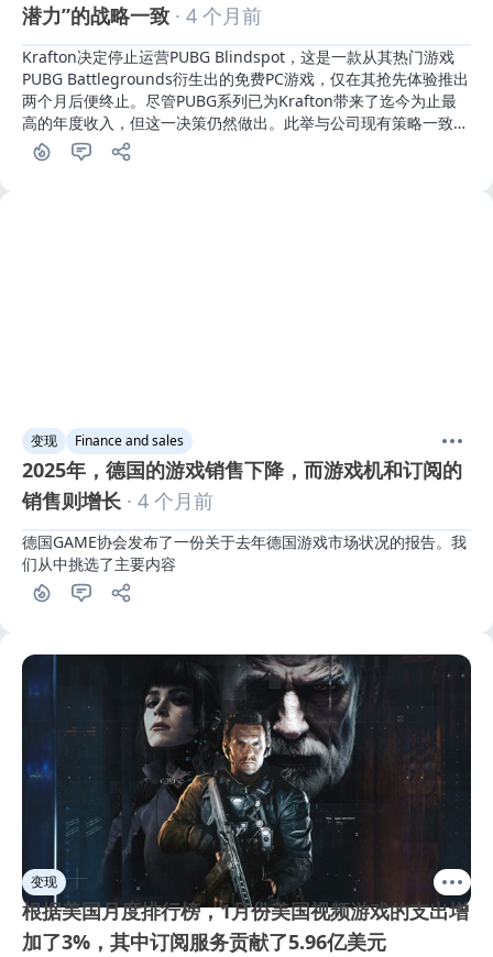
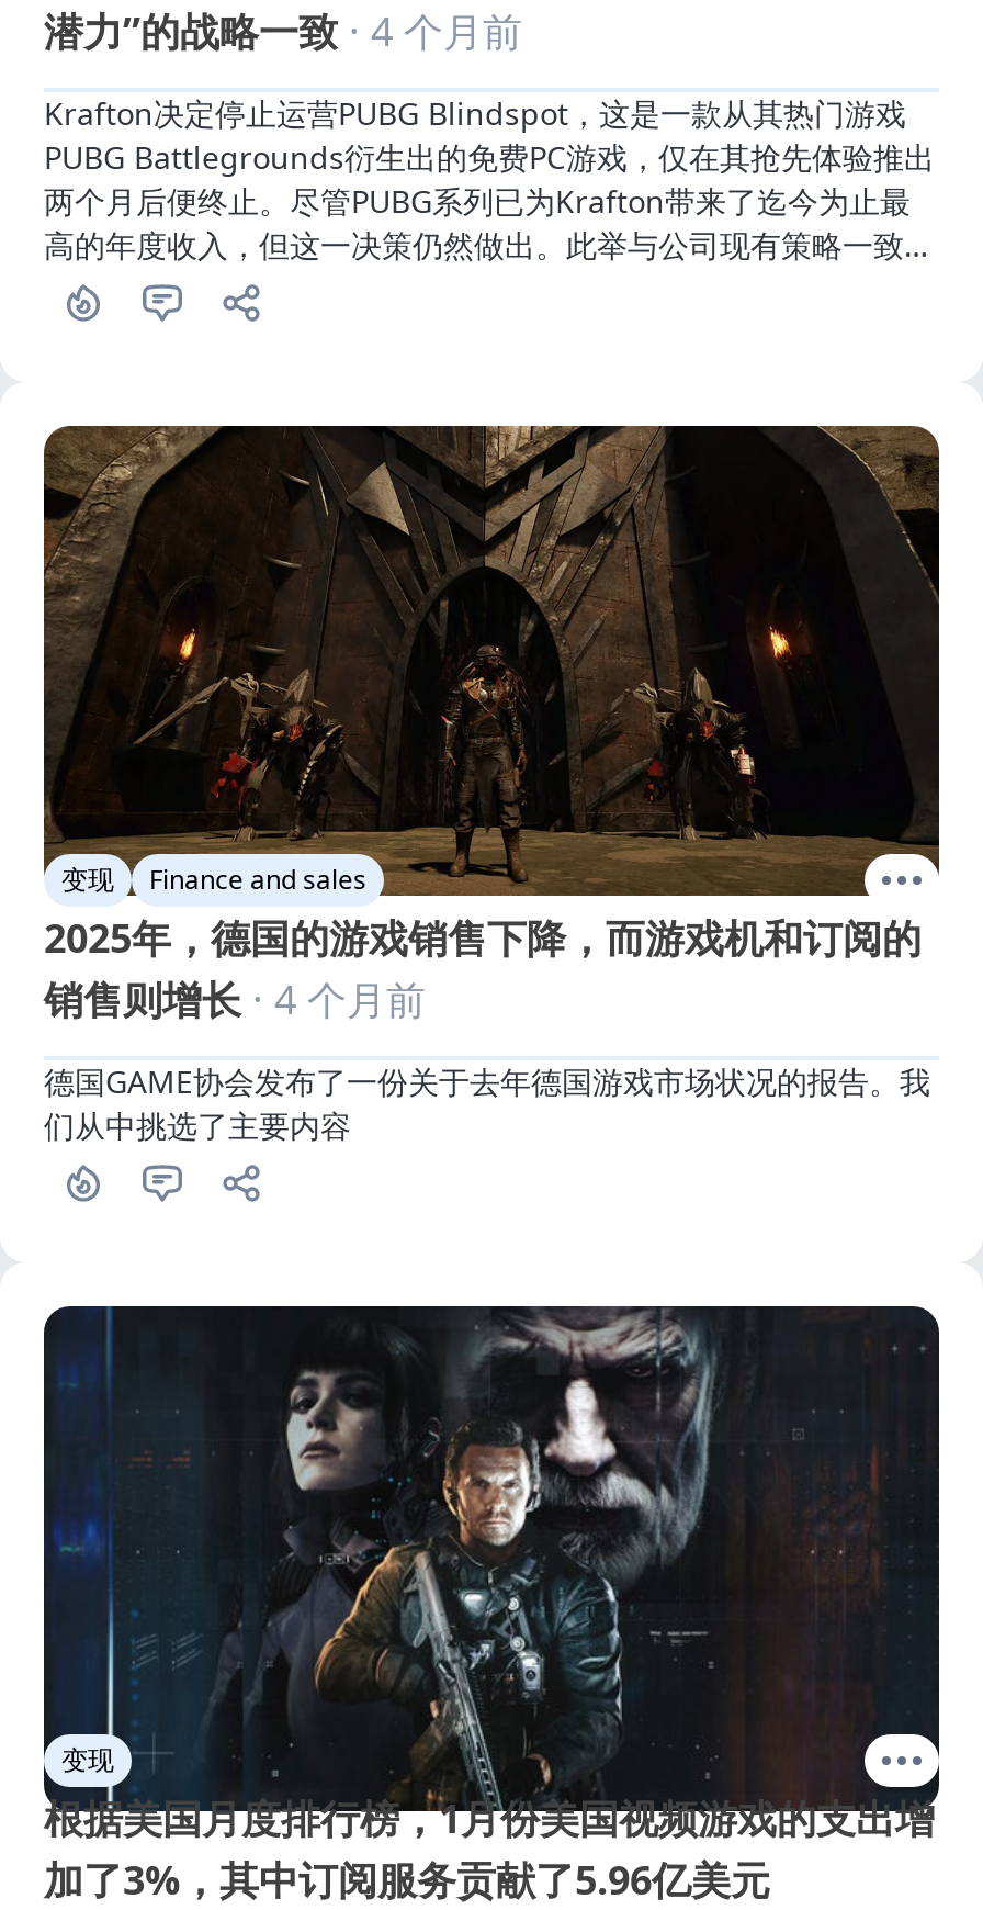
+ [image]
